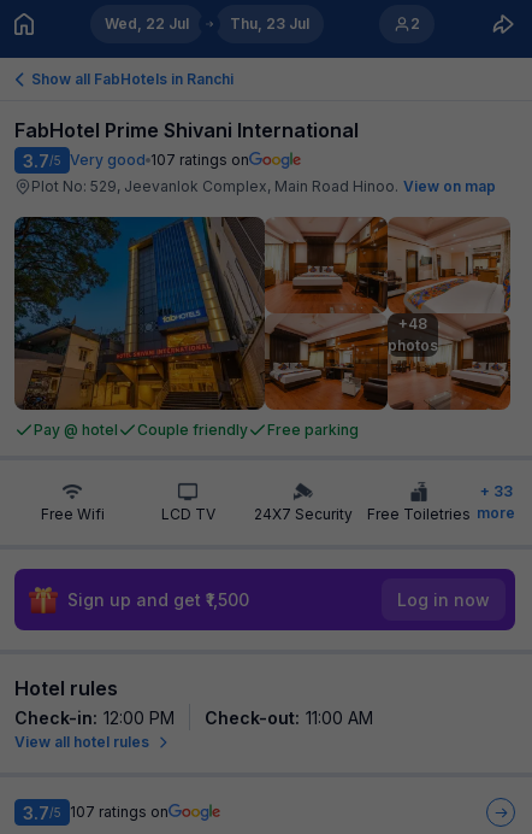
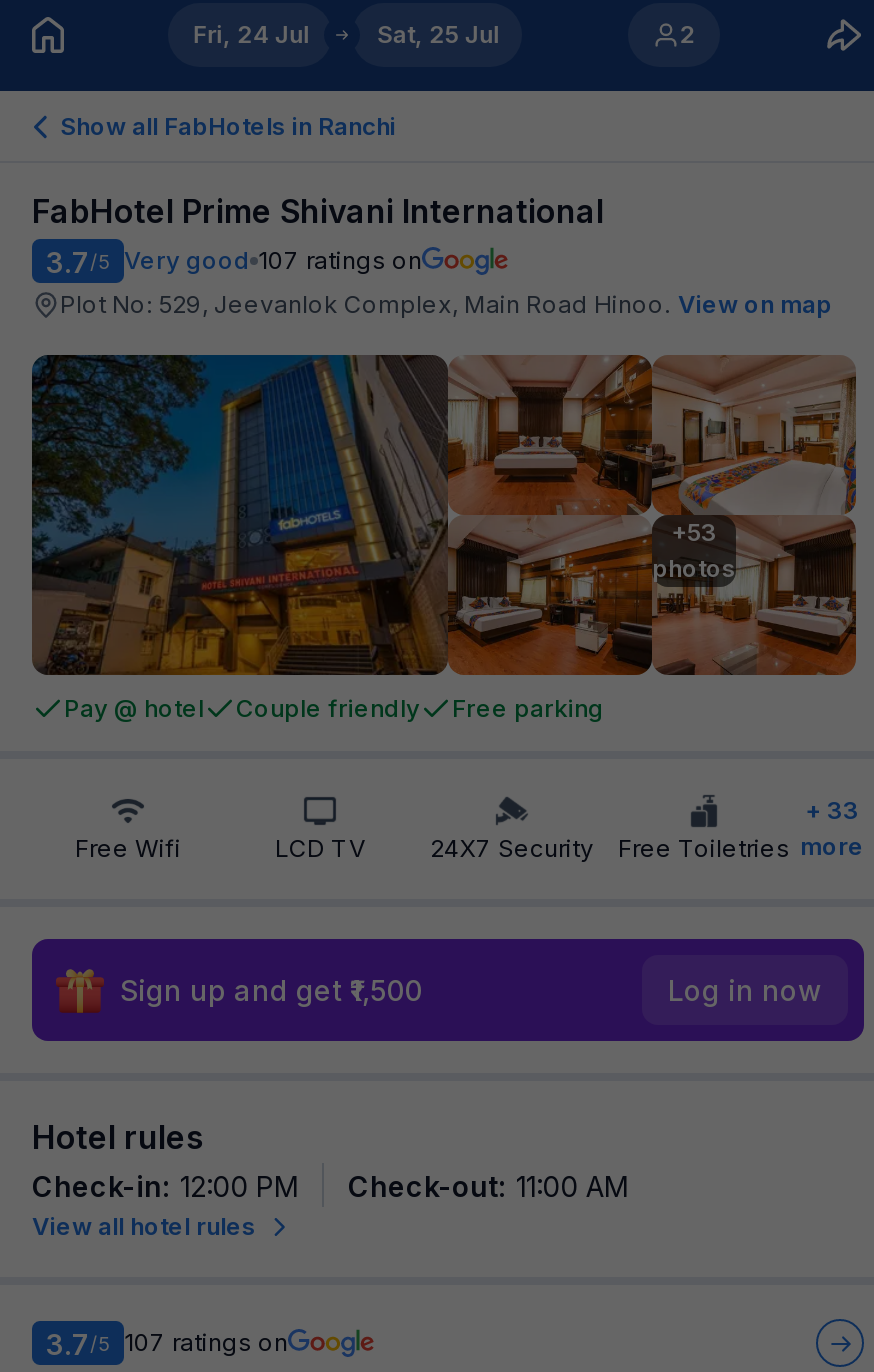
- Wed, 22 Jul
+ Fri, 24 Jul

- Thu, 23 Jul
+ Sat, 25 Jul

- +48
+ +53
